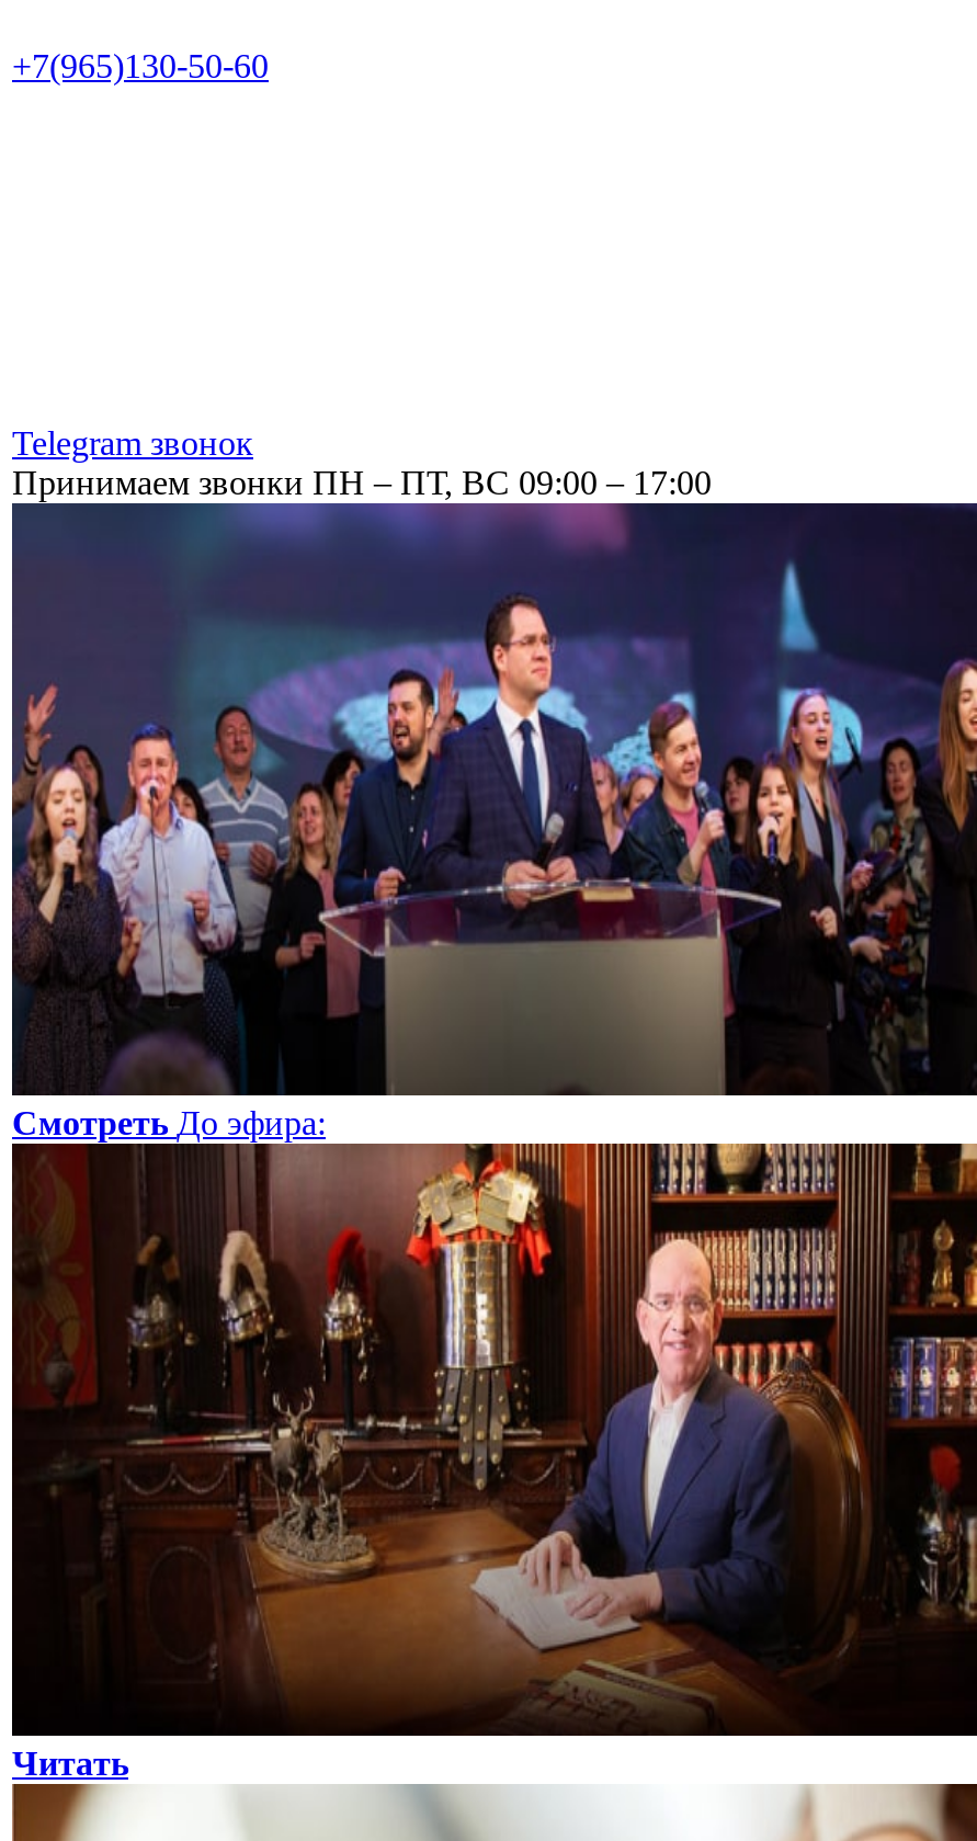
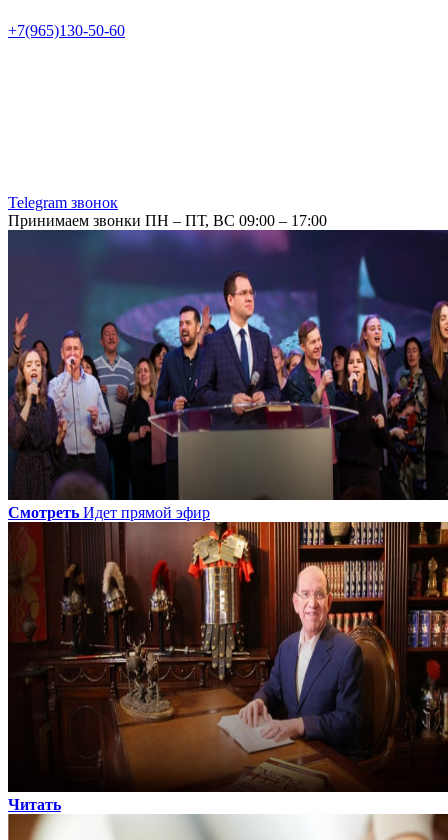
- Смотреть До эфира:
+ Смотреть Идет прямой эфир
